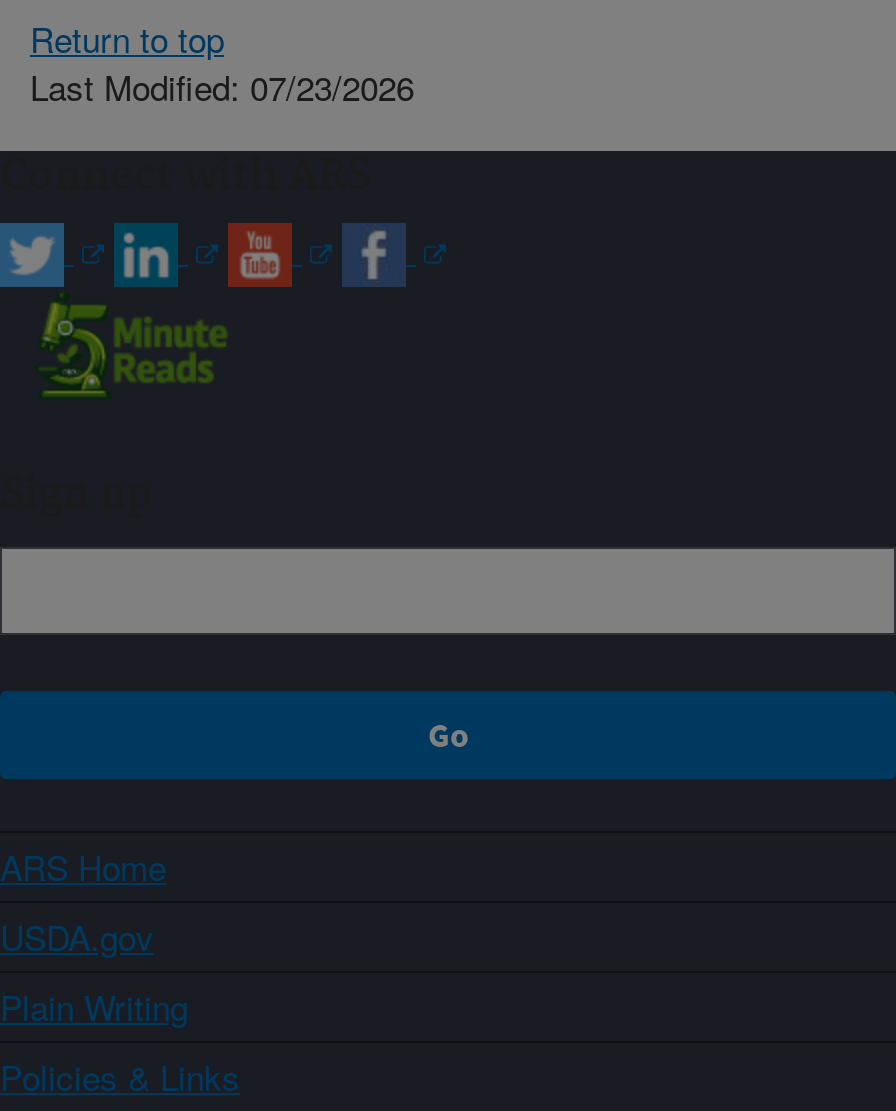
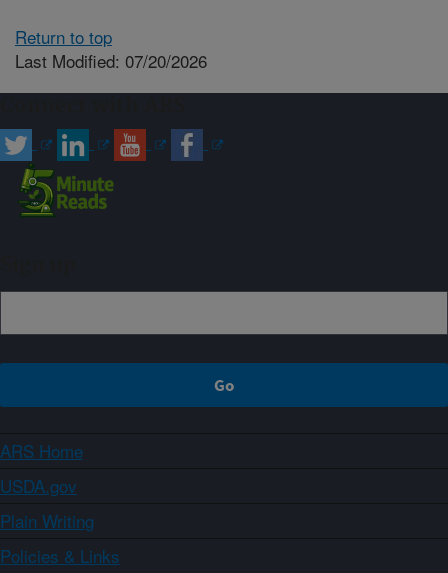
- Last Modified: 07/23/2026
+ Last Modified: 07/20/2026
